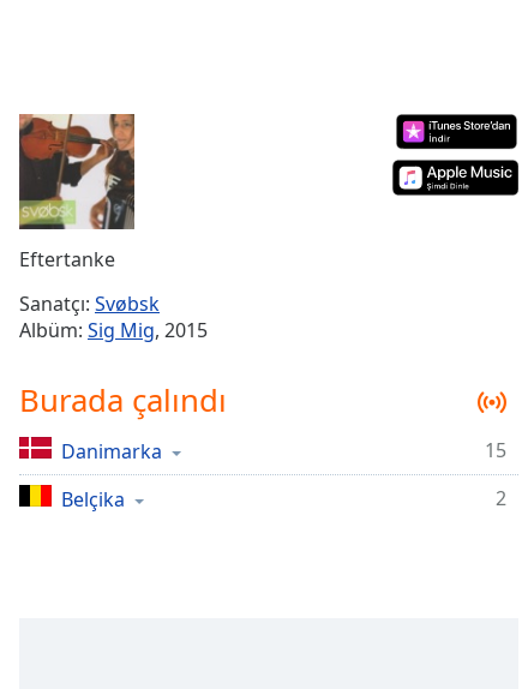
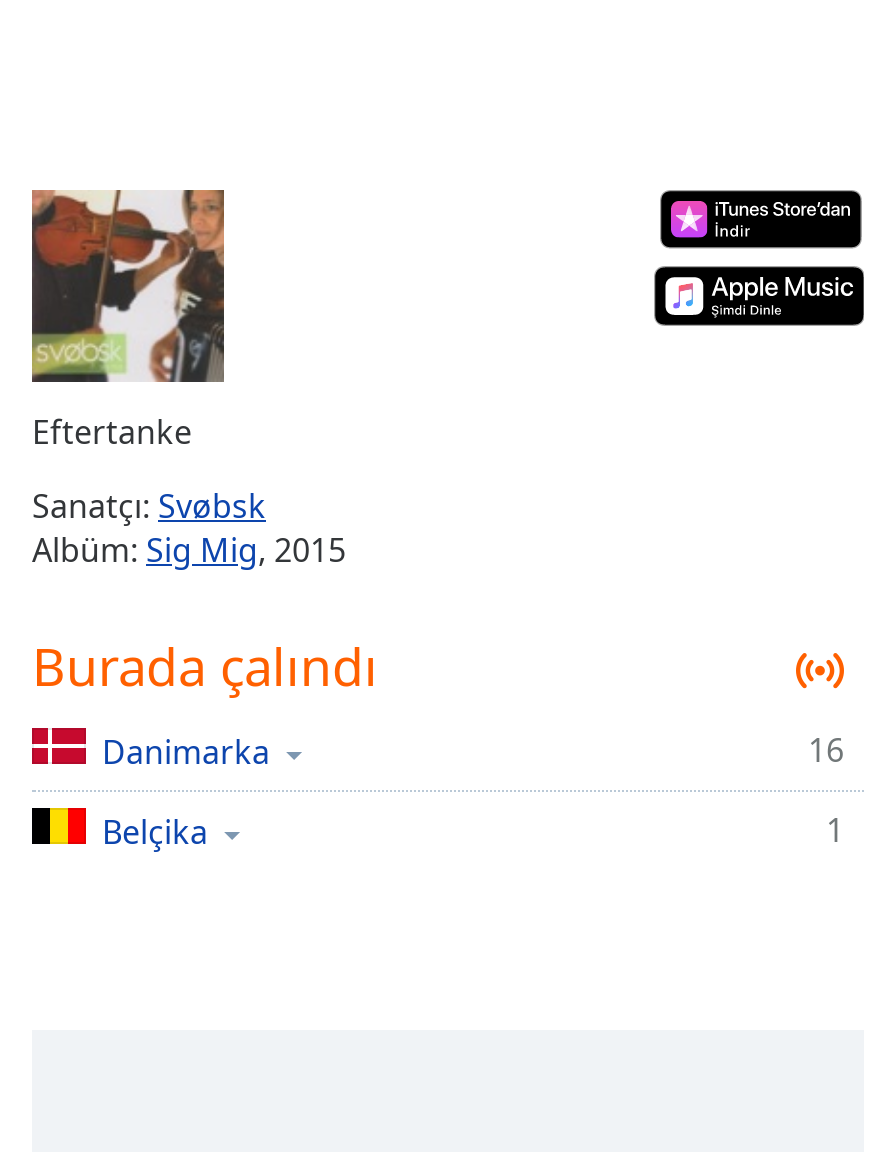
- 15
+ 16

- 2
+ 1
